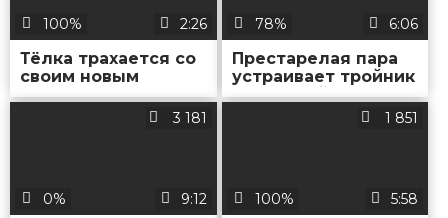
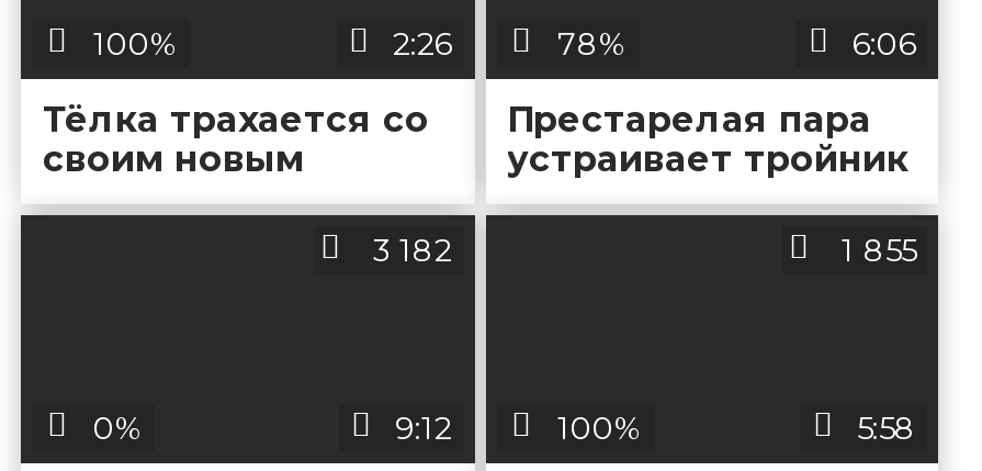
- 3 181
+ 3 182

- 1 851
+ 1 855
